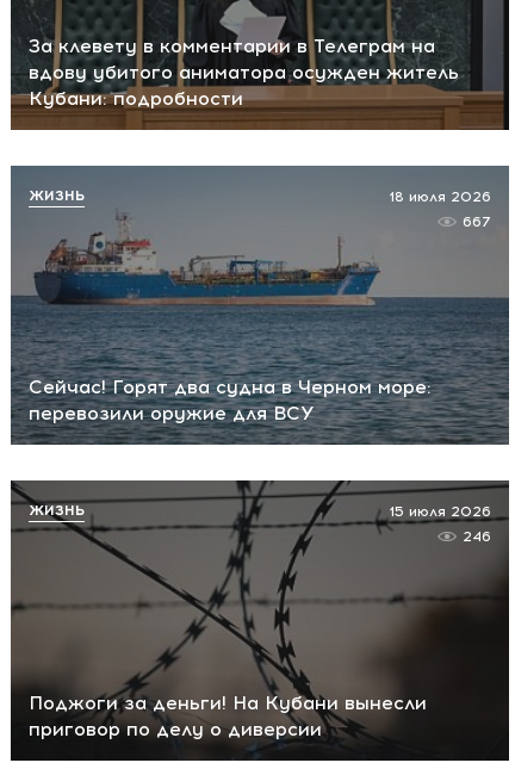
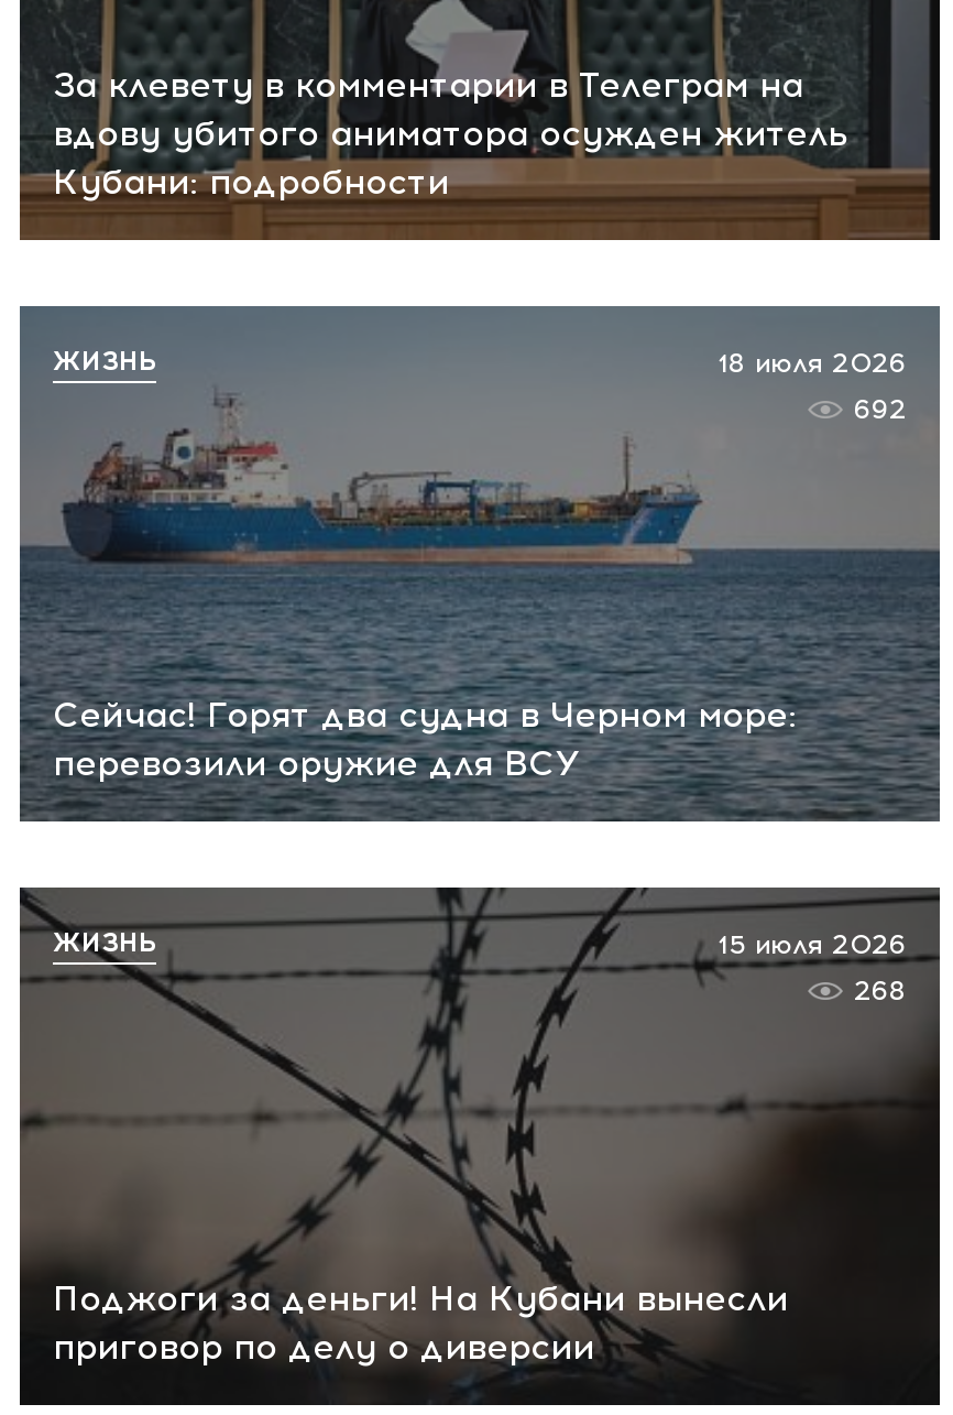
- 667
+ 692

- 246
+ 268
